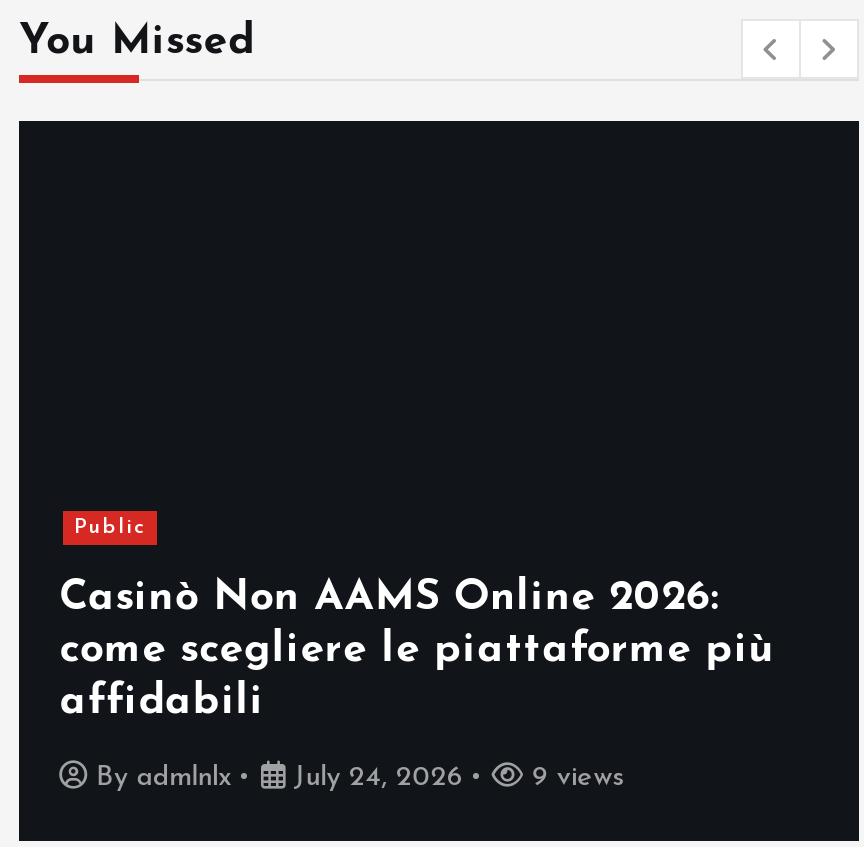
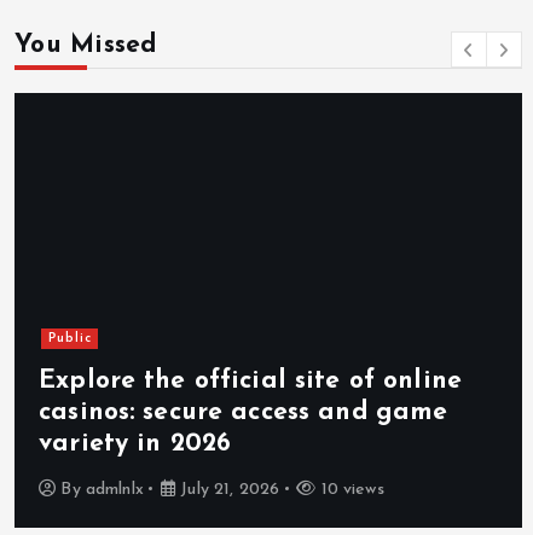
- Casinò Non AAMS Online 2026:
- come scegliere le piattaforme più
- affidabili
+ Explore the official site of online
+ casinos: secure access and game
+ variety in 2026

- By admlnlx July 24, 2026
+ By admlnlx July 21, 2026

- 9 views
+ 10 views
